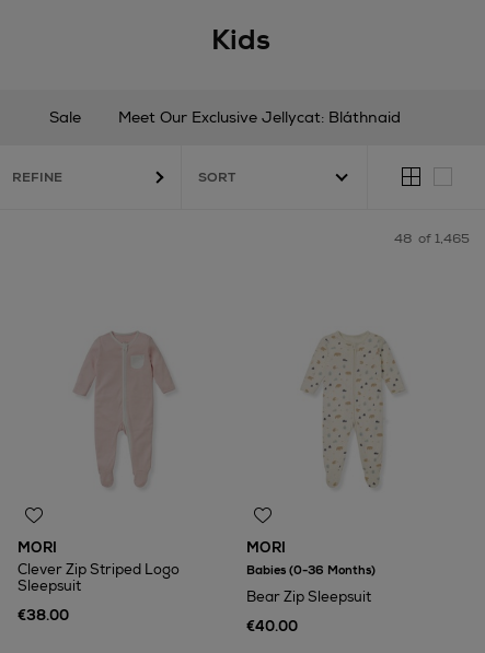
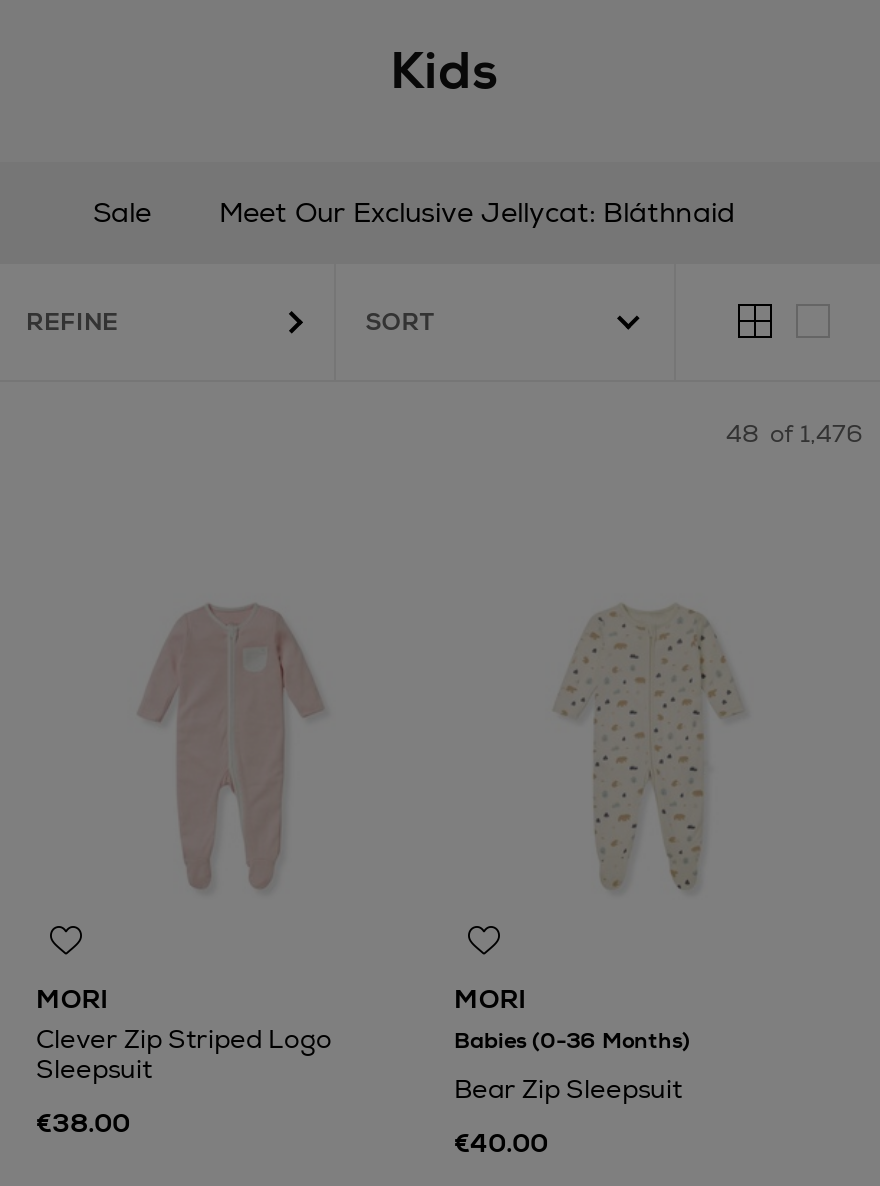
- 48 of 1,465
+ 48 of 1,476
